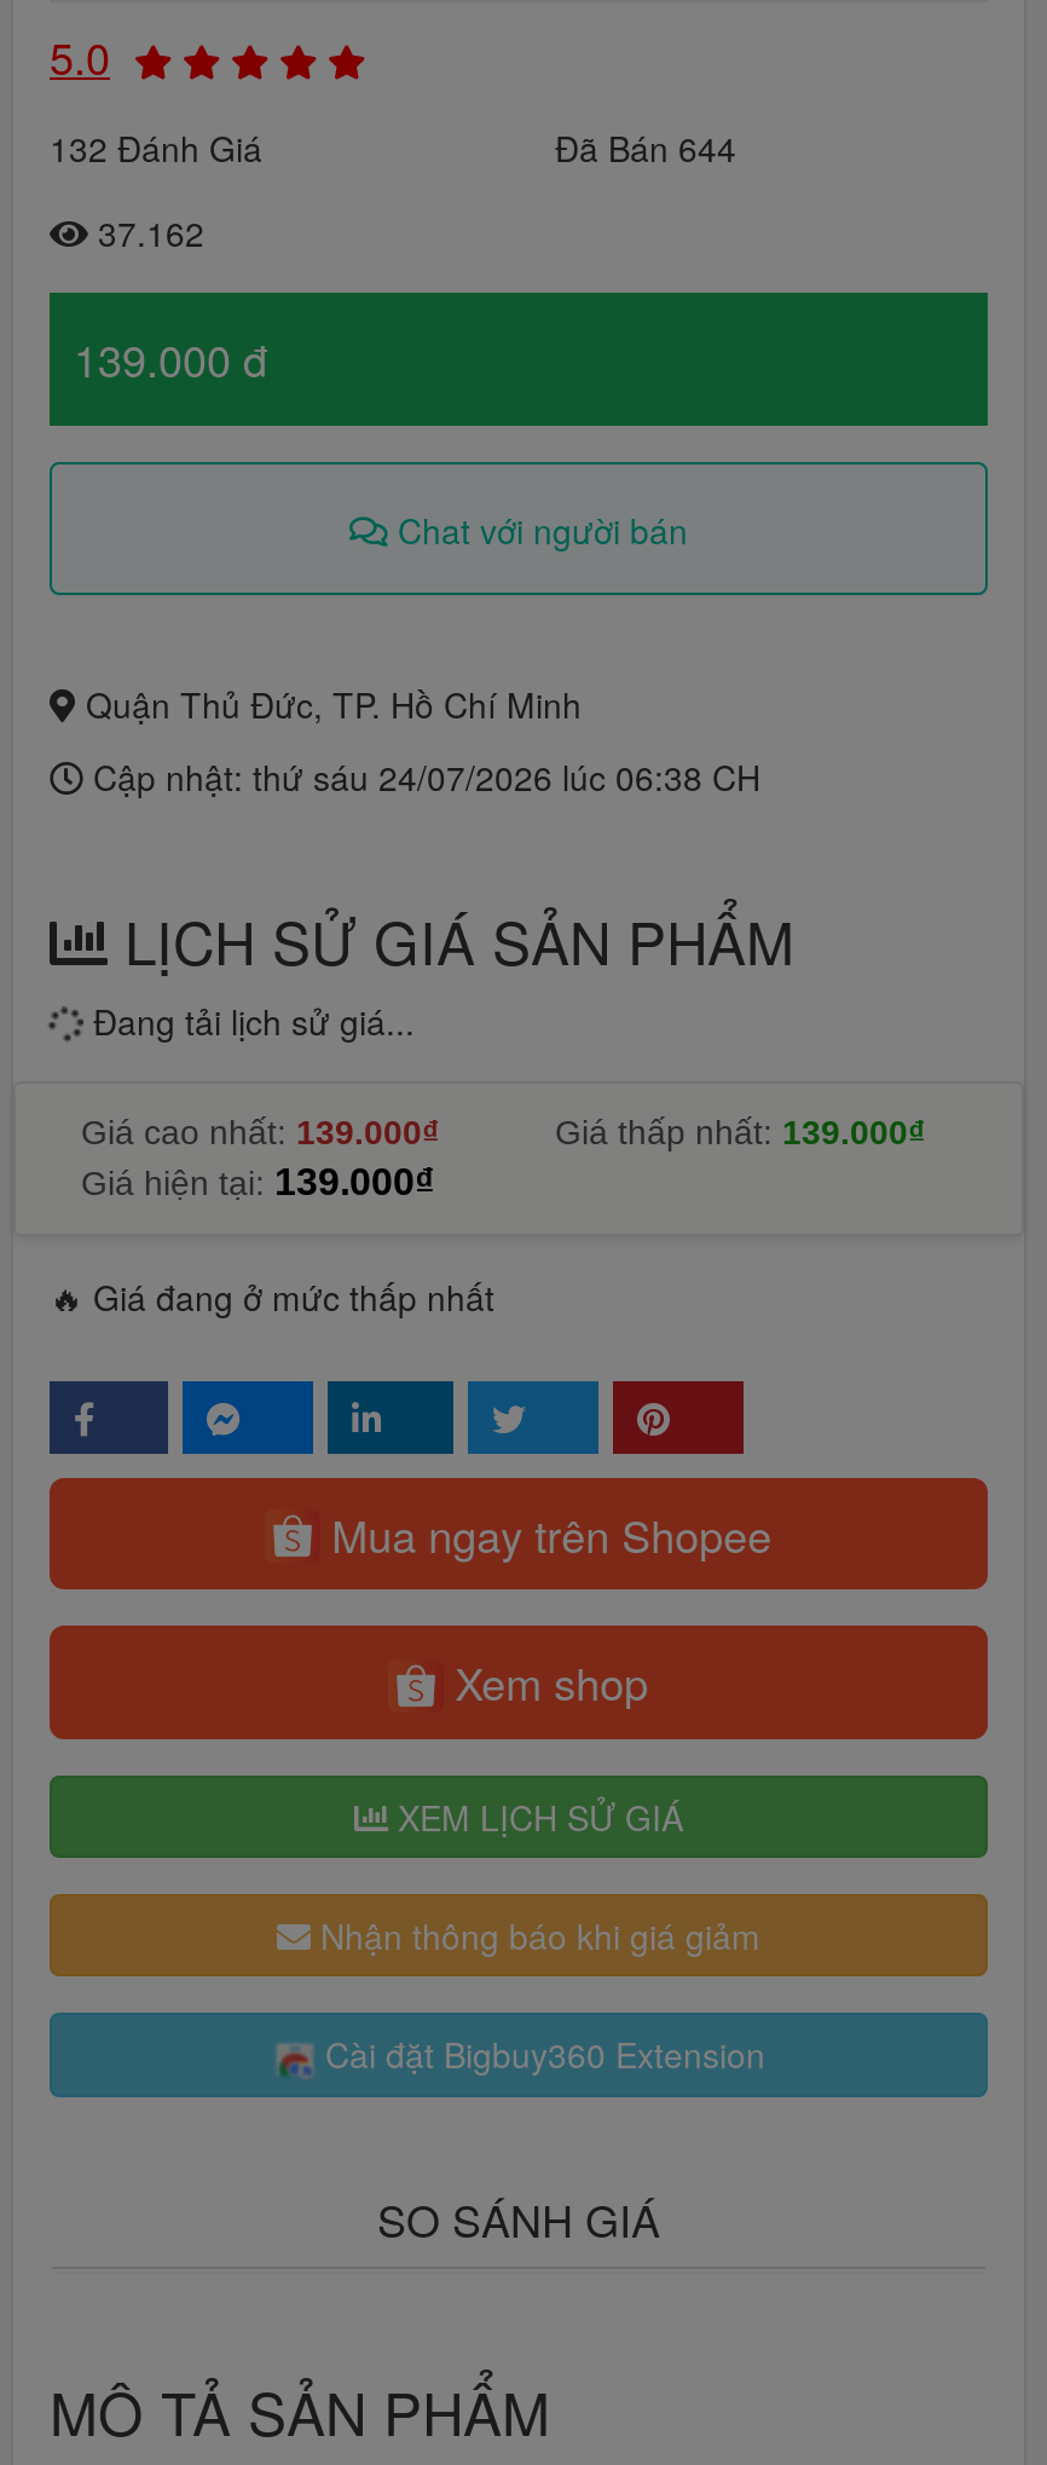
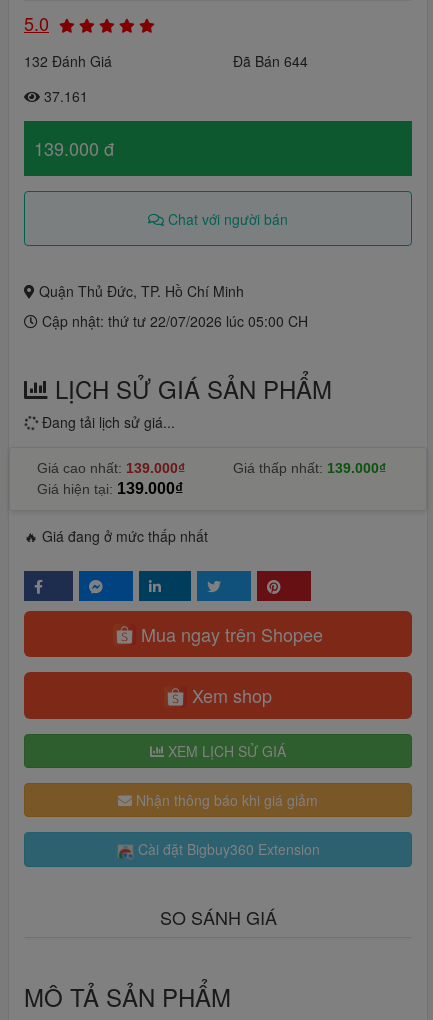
- 37.162
+ 37.161

- Cập nhật: thứ sáu 24/07/2026 lúc 06:38 CH
+ Cập nhật: thứ tư 22/07/2026 lúc 05:00 CH
